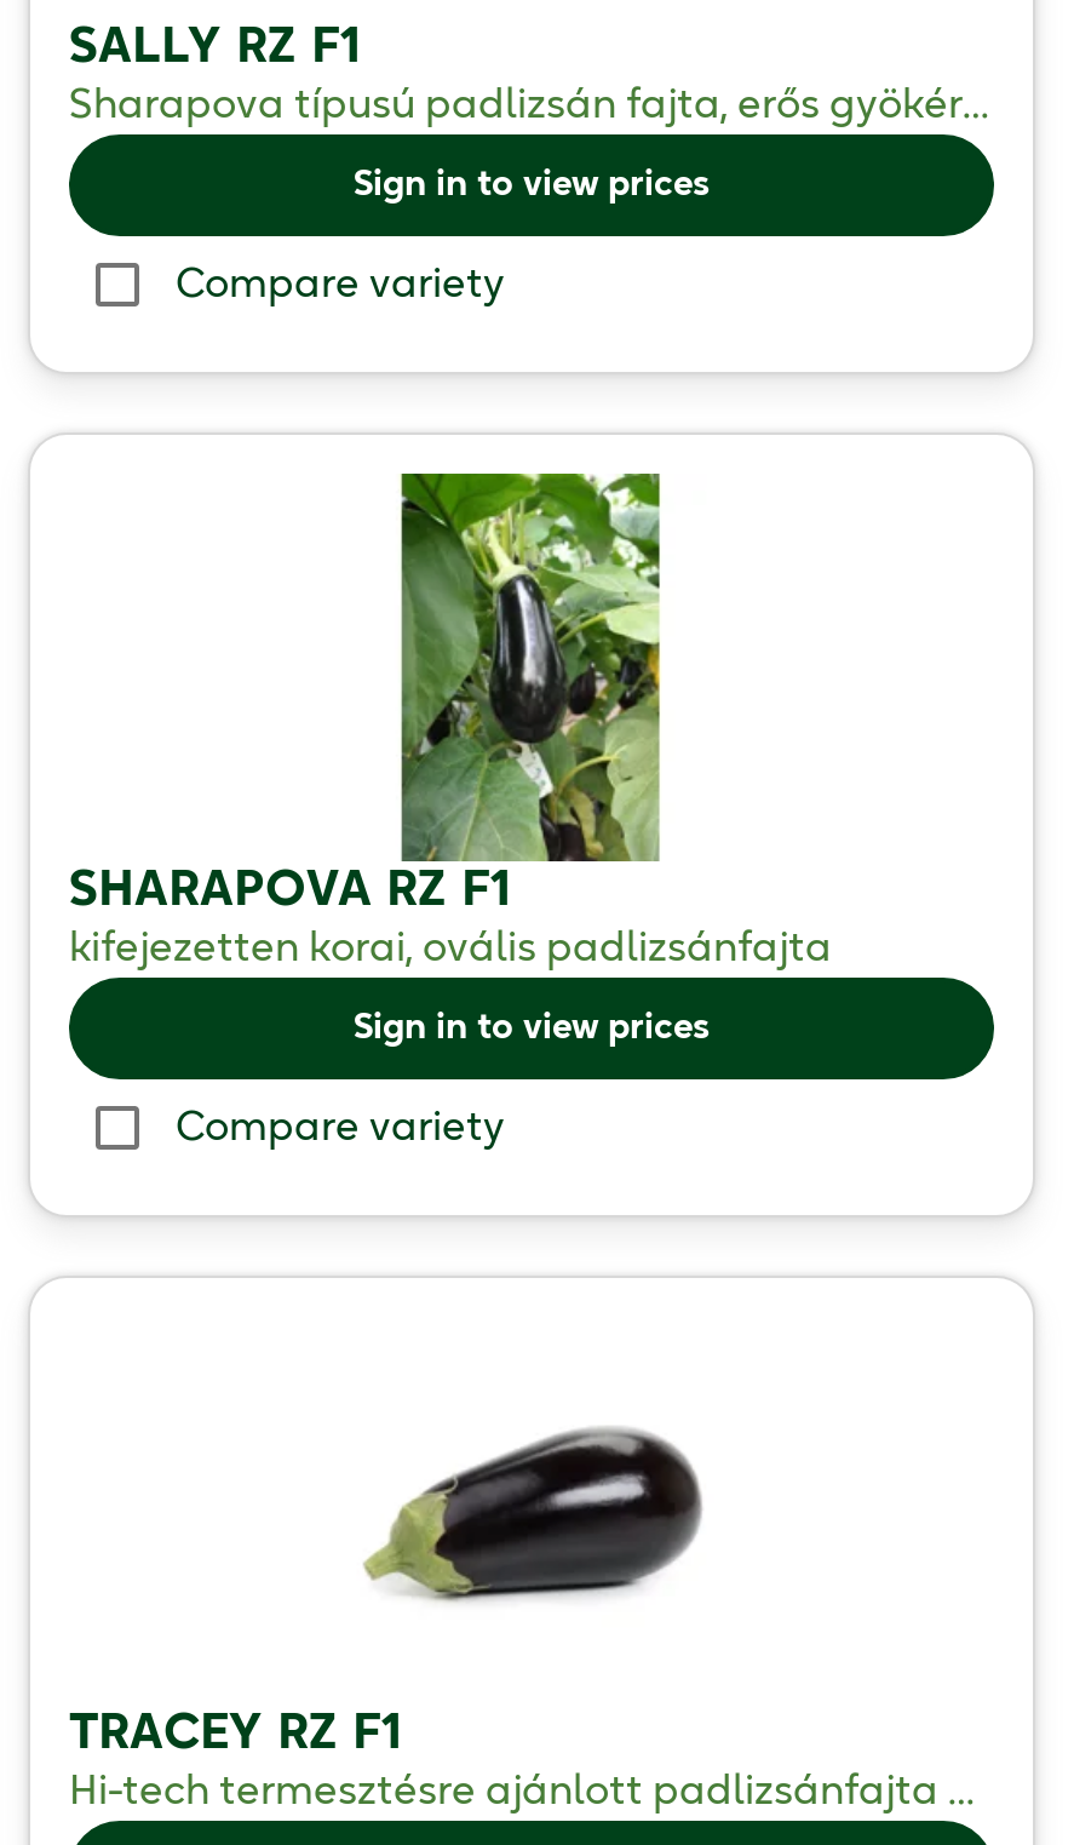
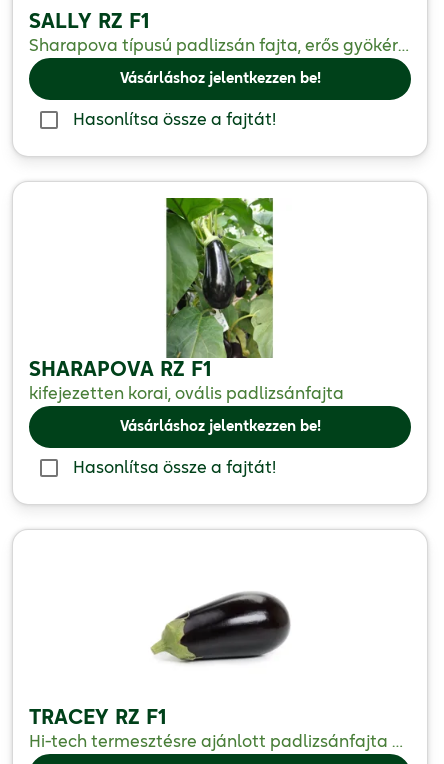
- Sign in to view prices
+ Vásárláshoz jelentkezzen be!

- Compare variety
+ Hasonlítsa össze a fajtát!

- Sign in to view prices
+ Vásárláshoz jelentkezzen be!

- Compare variety
+ Hasonlítsa össze a fajtát!
